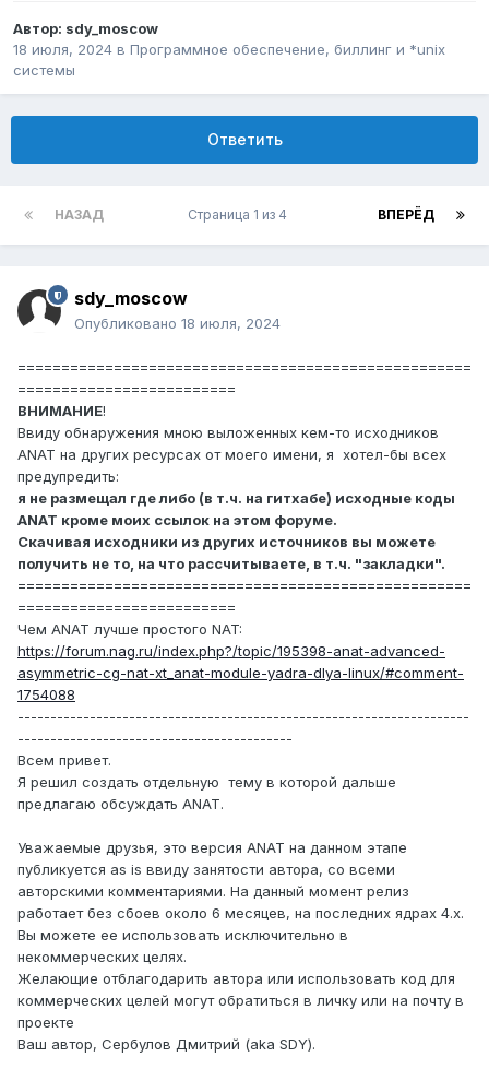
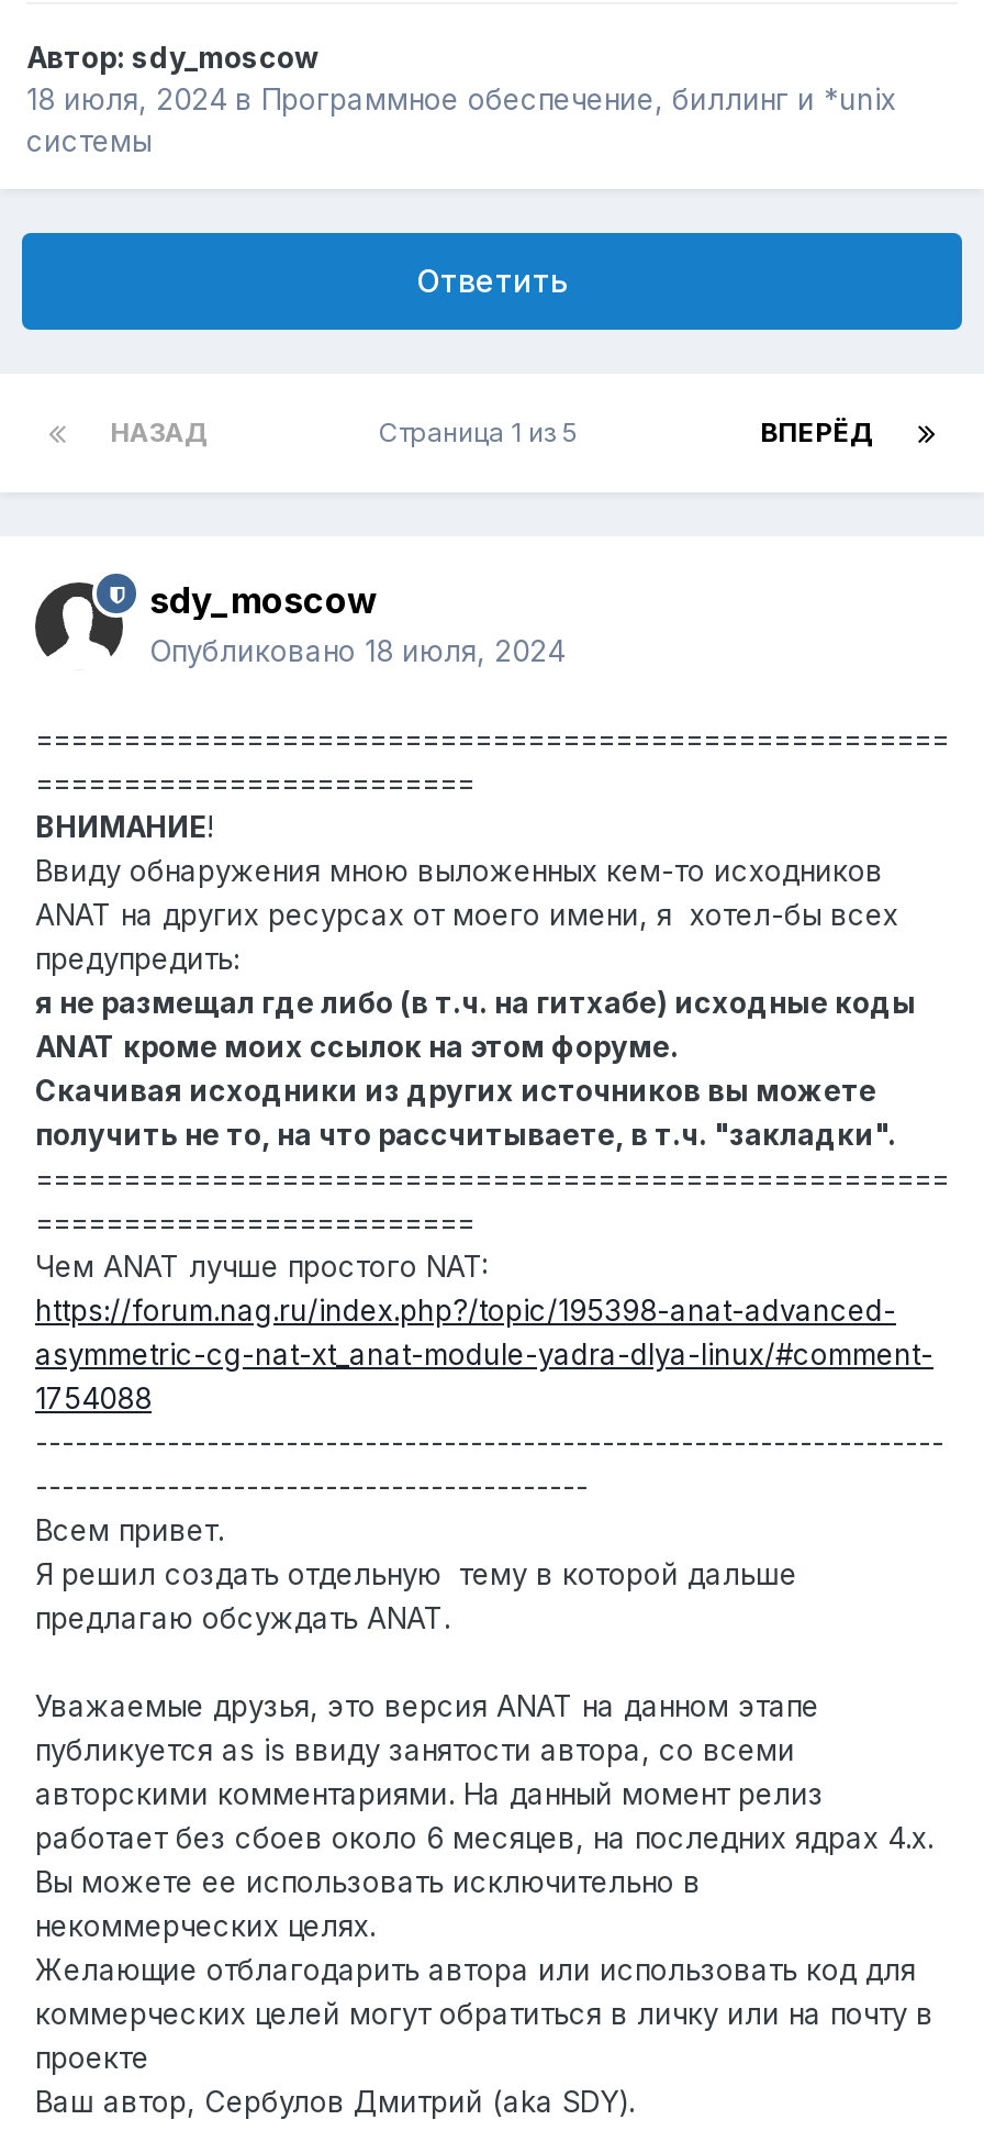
- Страница 1 из 4
+ Страница 1 из 5
